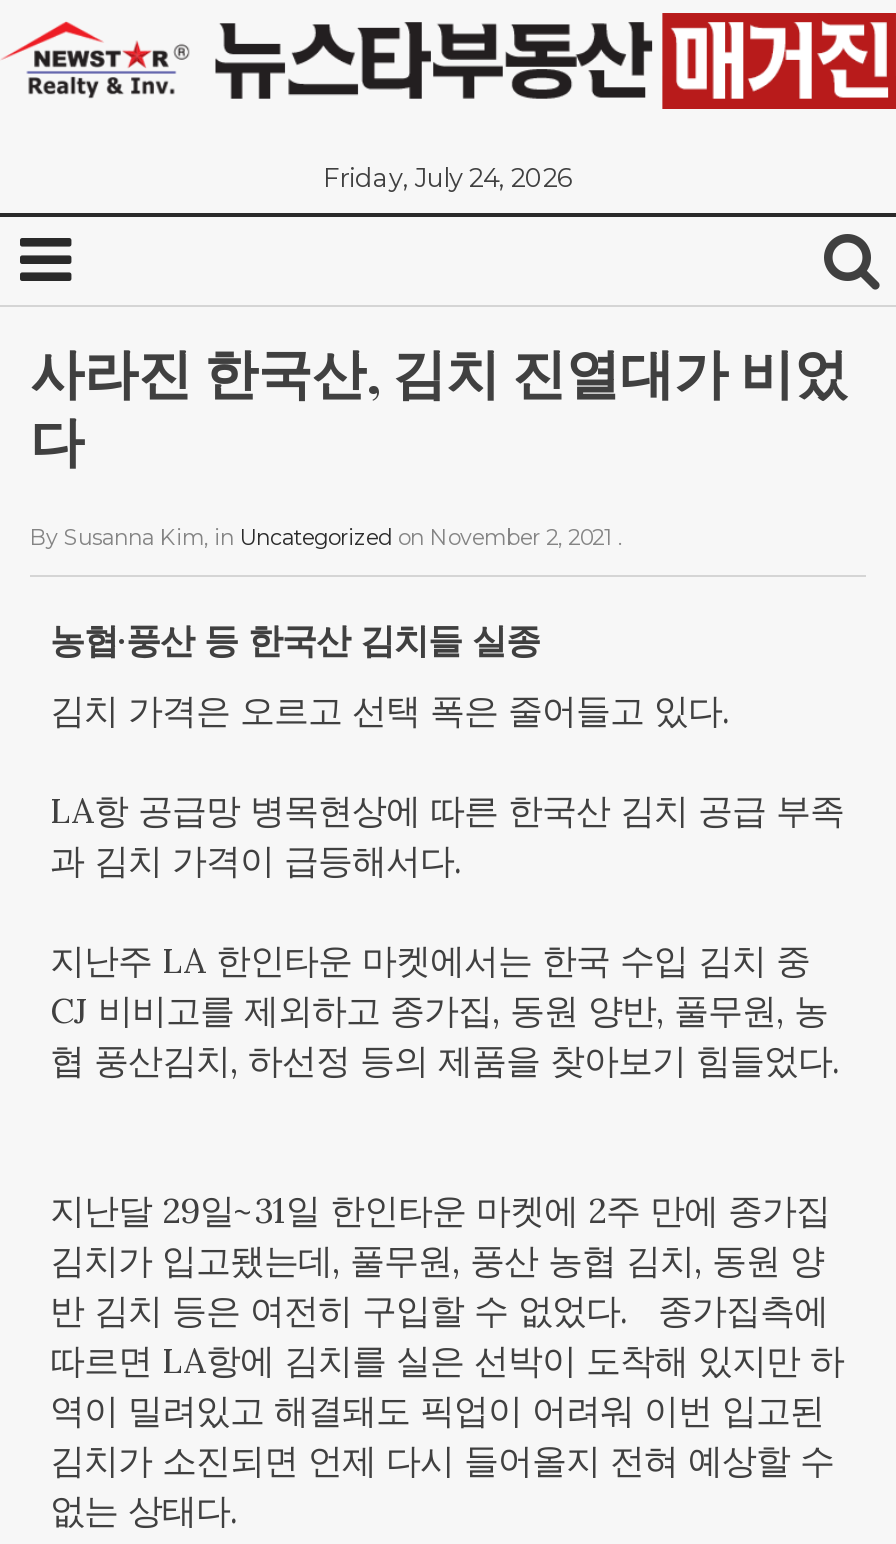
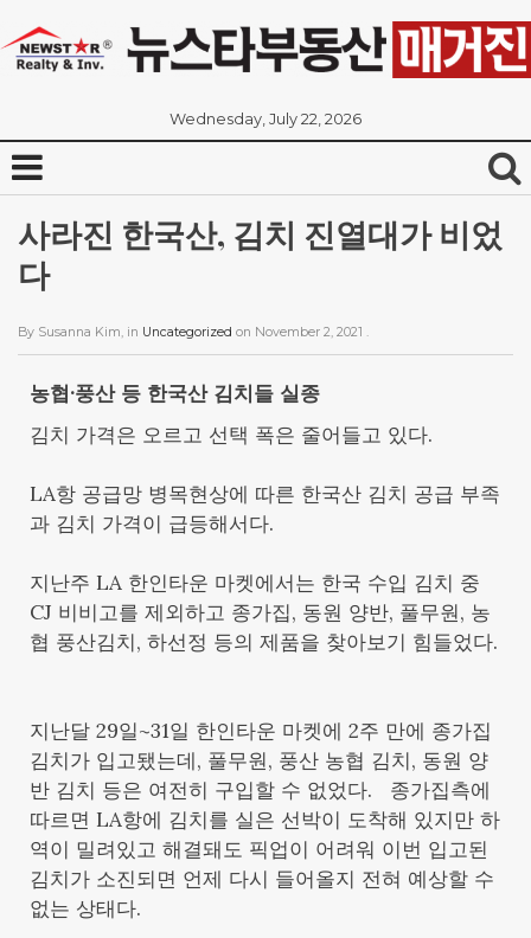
- Friday, July 24, 2026
+ Wednesday, July 22, 2026
